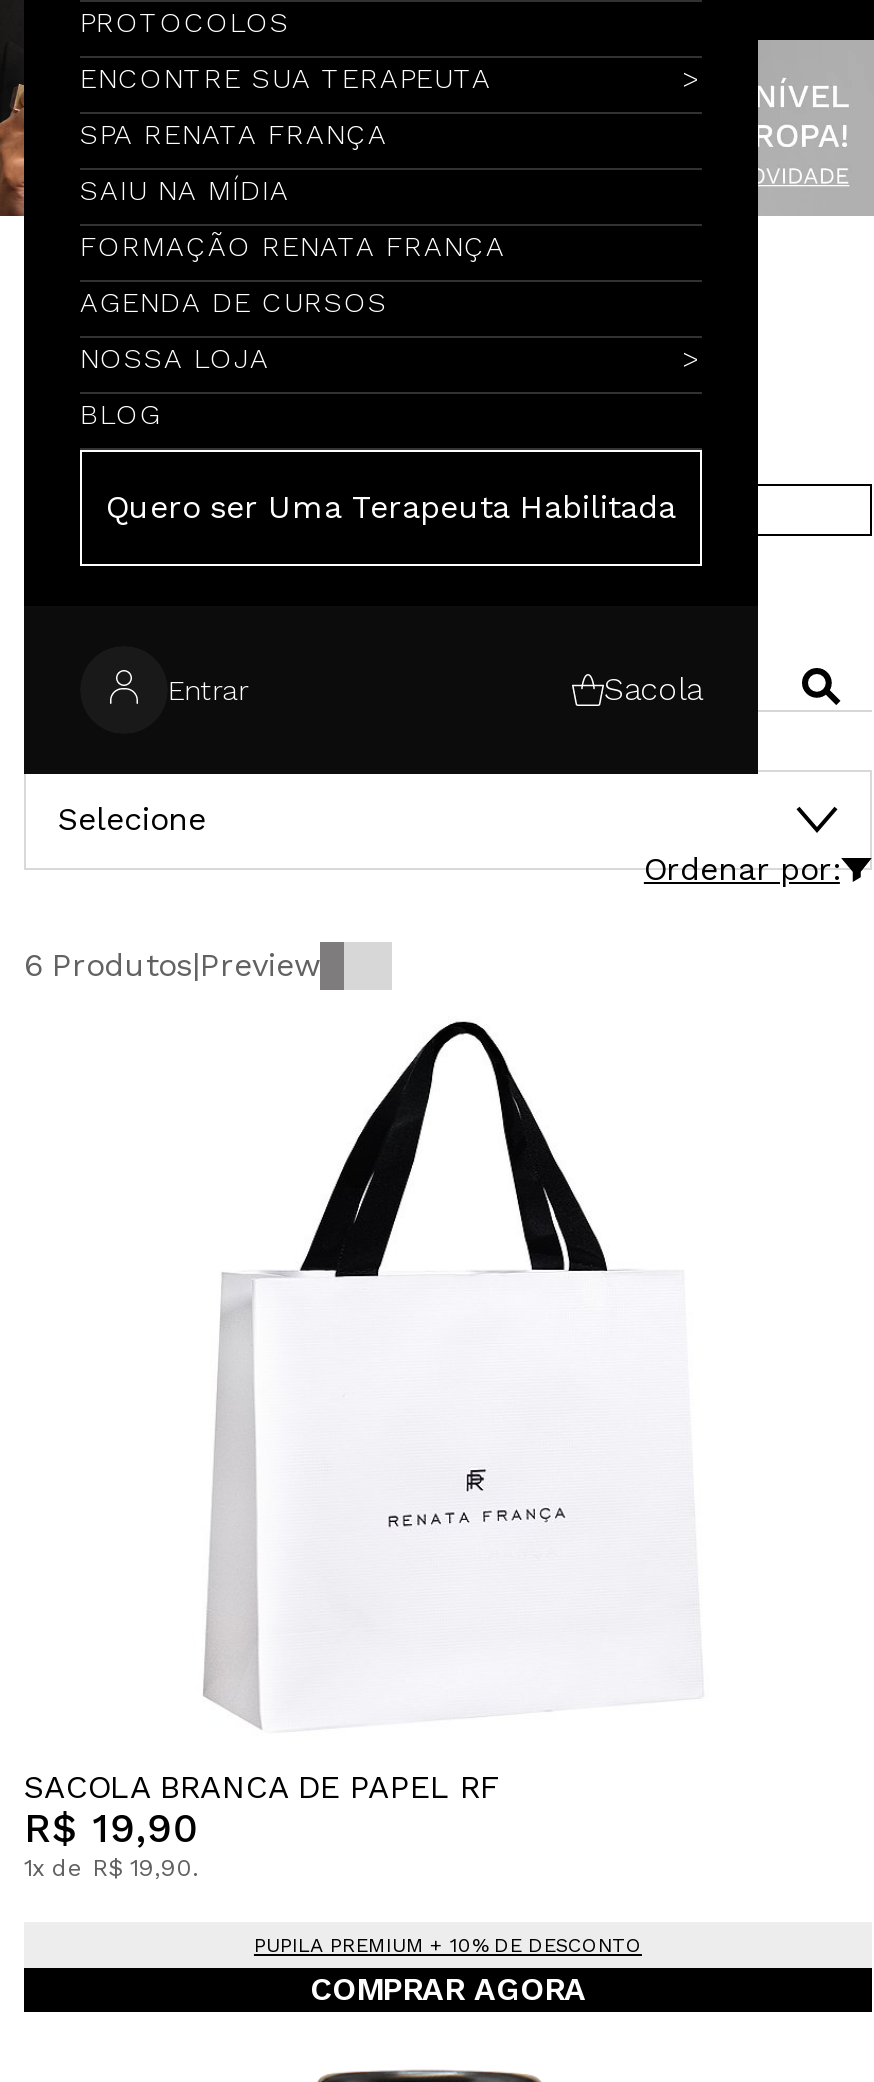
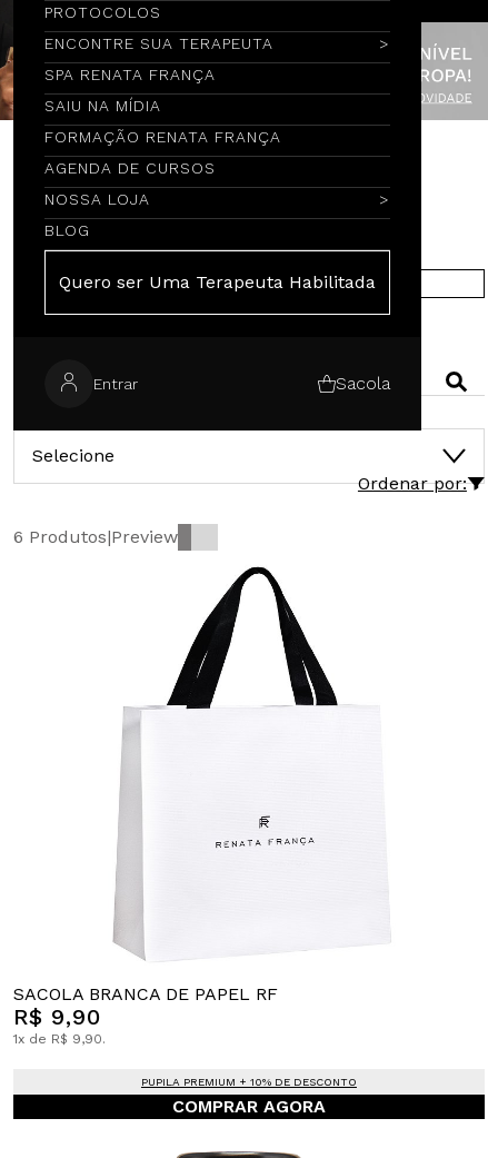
- R$ 19,90
+ R$ 9,90

- 1x de R$ 19,90.
+ 1x de R$ 9,90.
